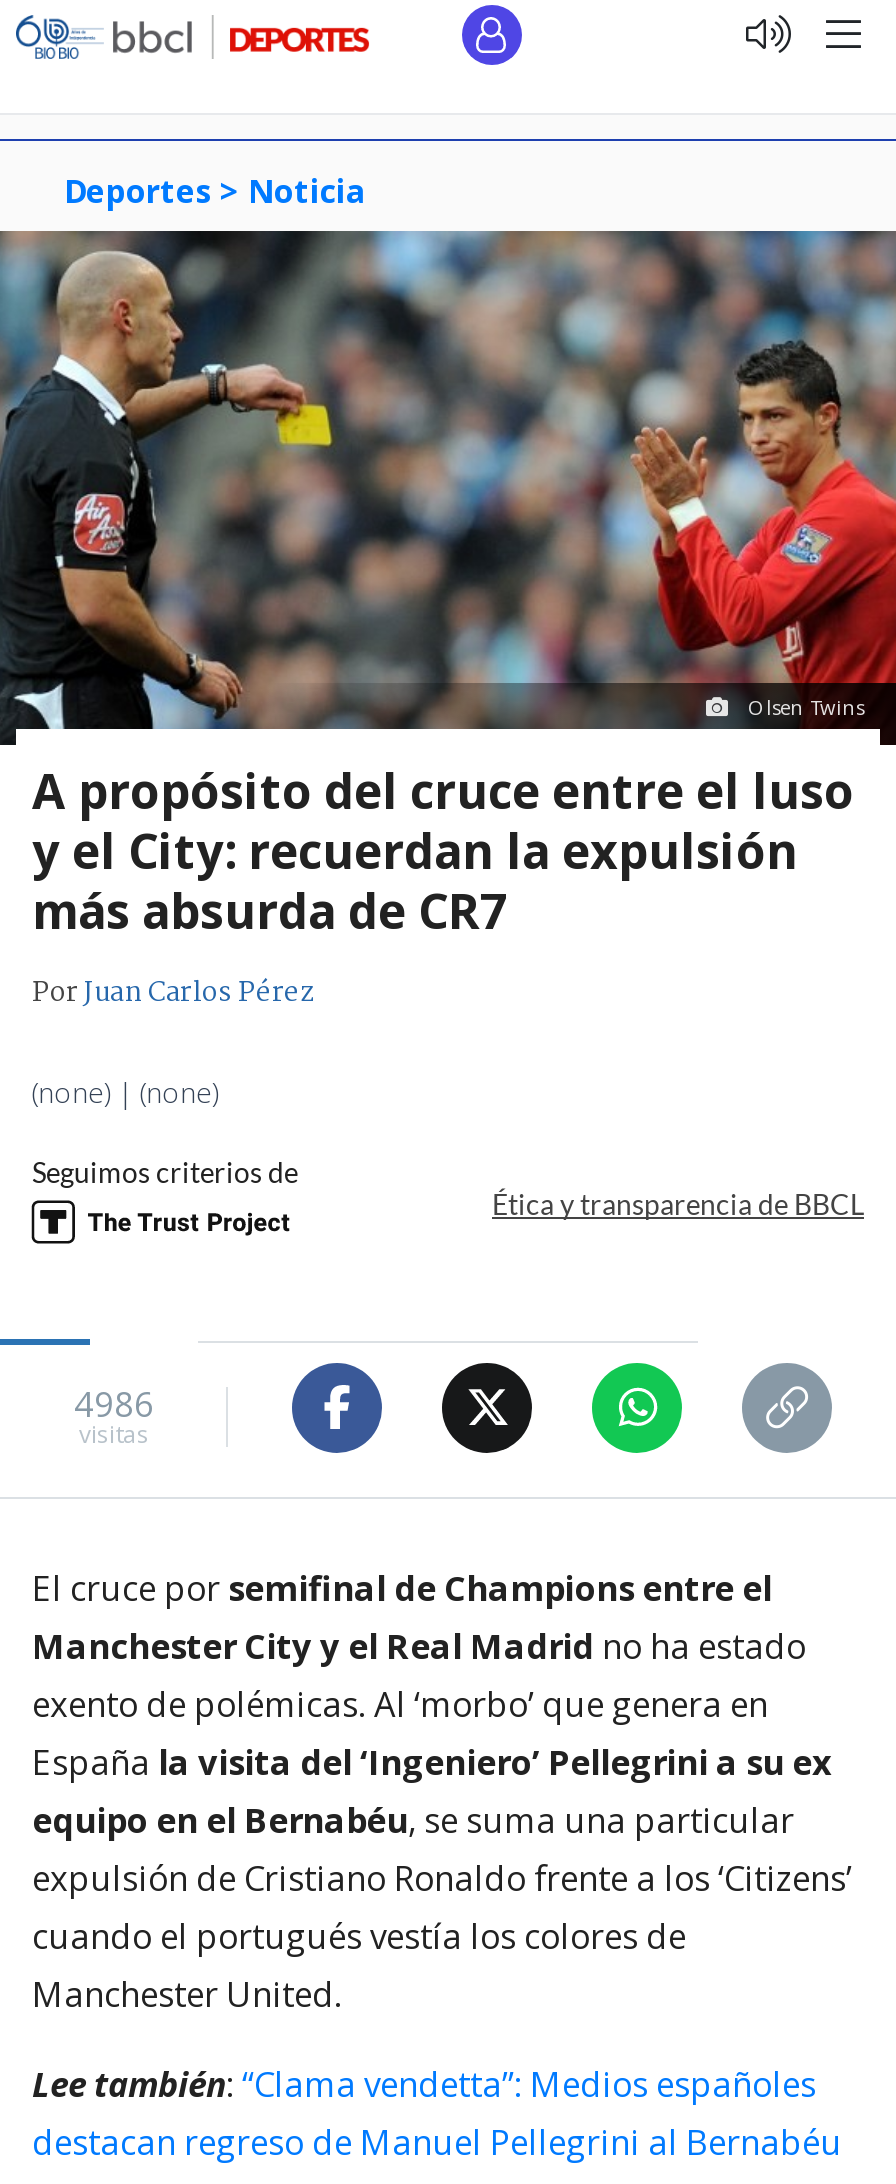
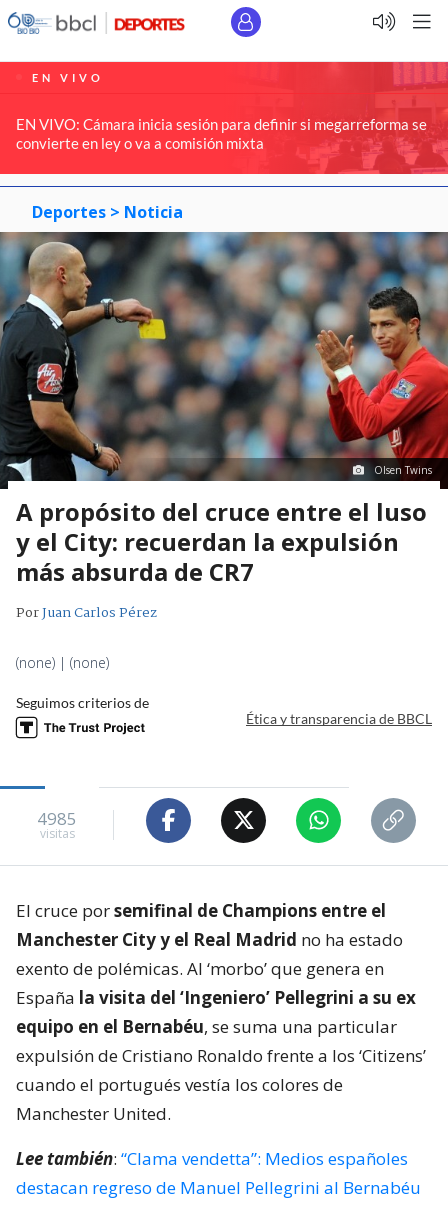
+ [image]
+ EN VIVO
+ EN VIVO: Cámara inicia sesión para definir si megarreforma se
+ convierte en ley o va a comisión mixta

- 4986
+ 4985
